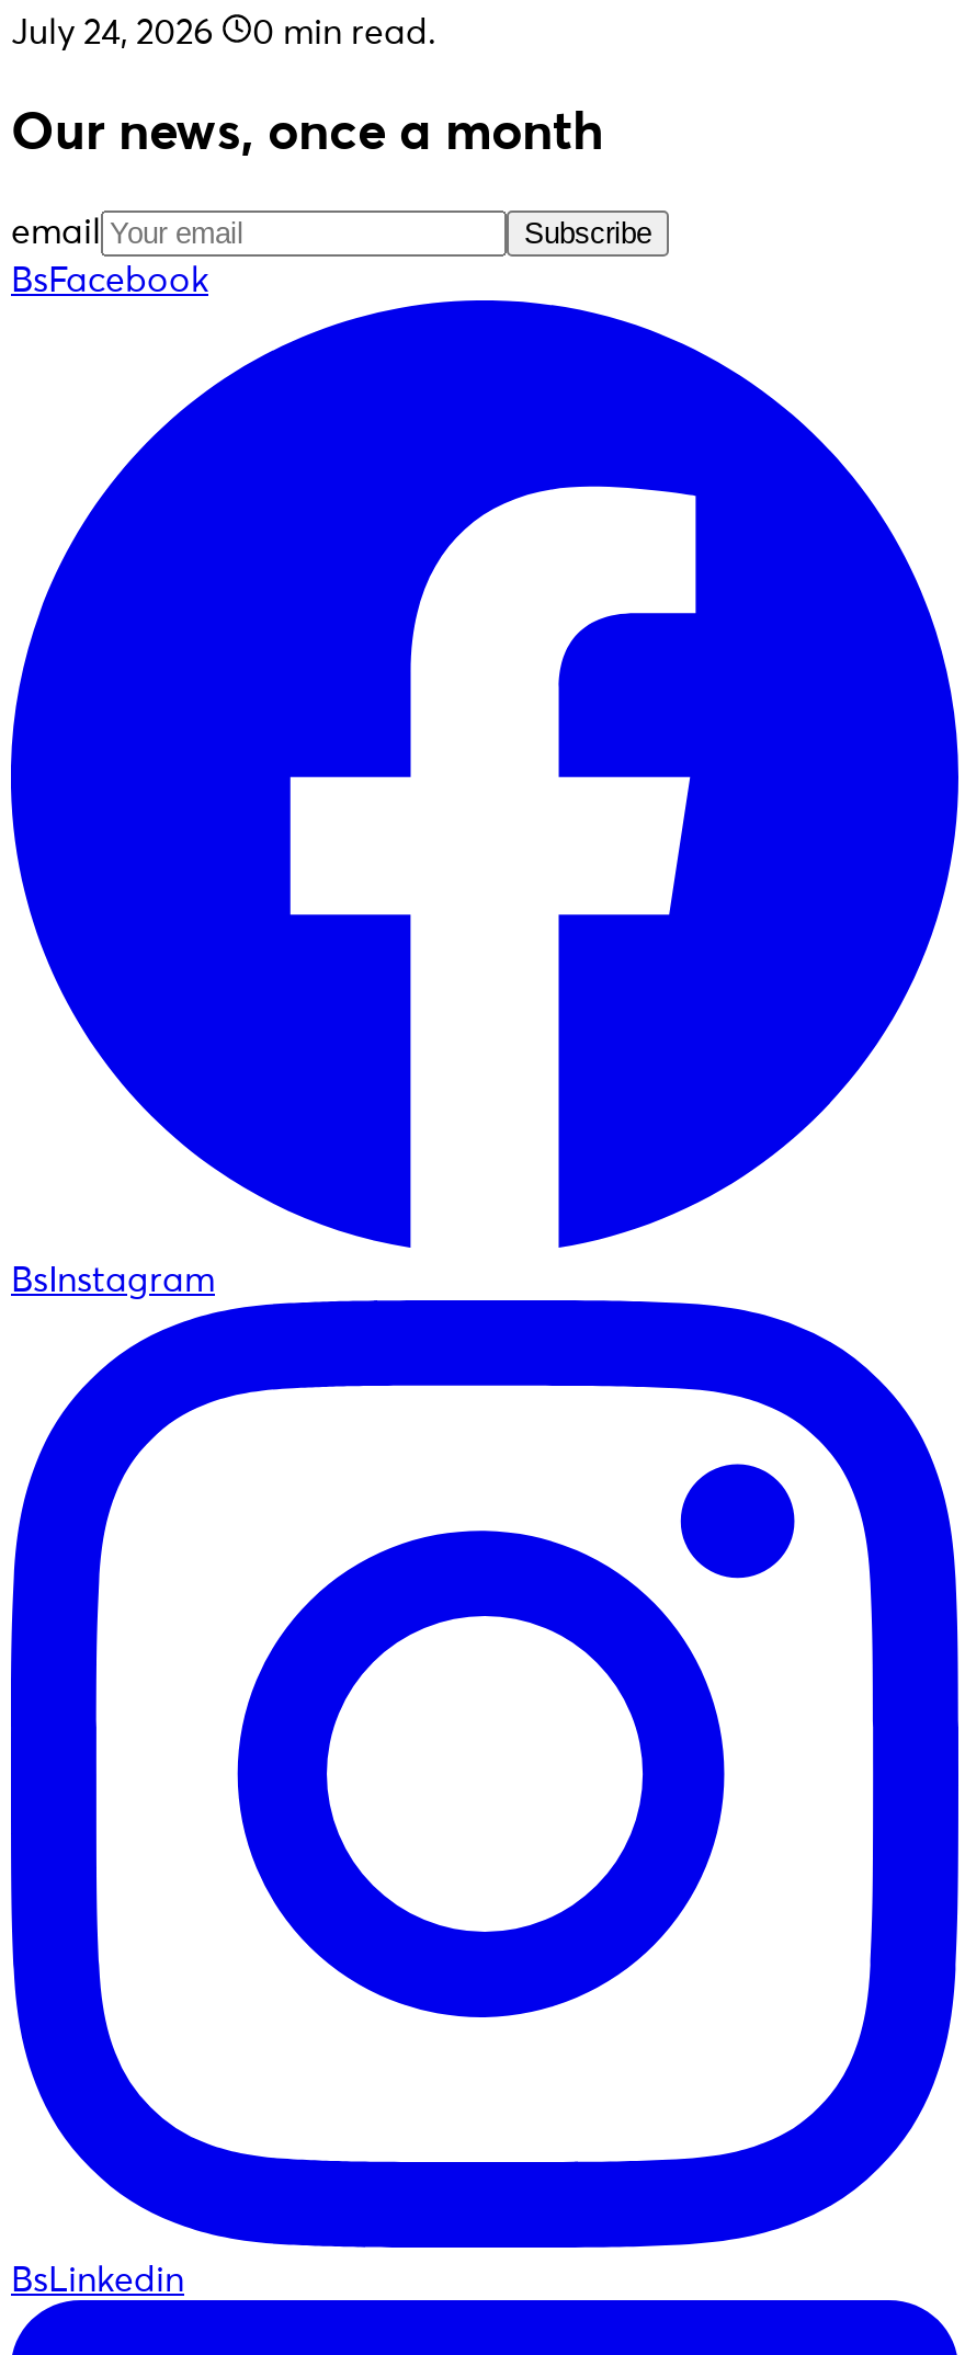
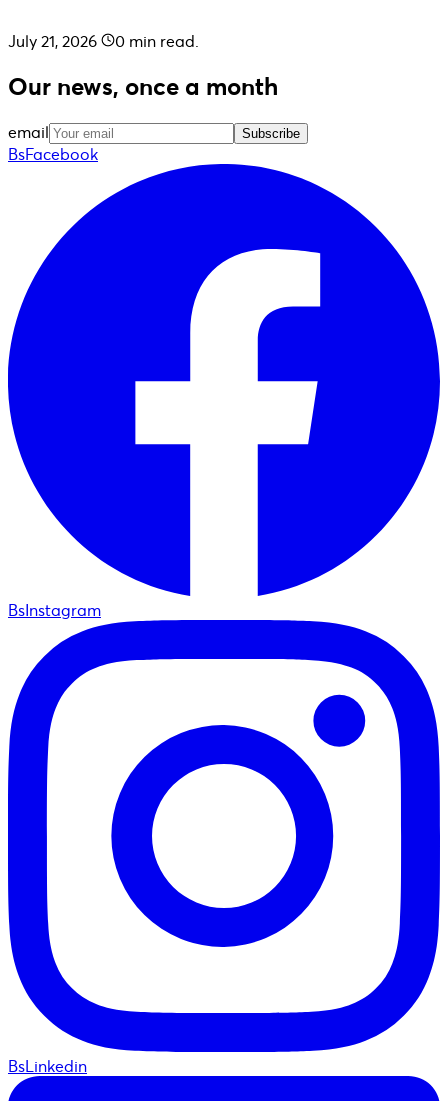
- July 24, 2026
+ July 21, 2026
